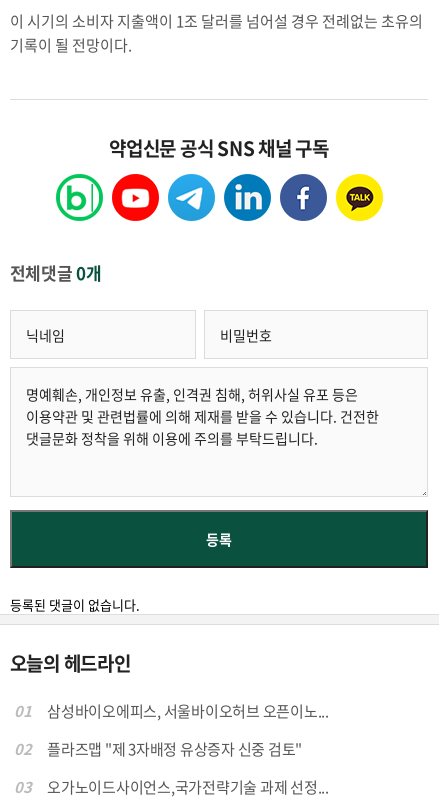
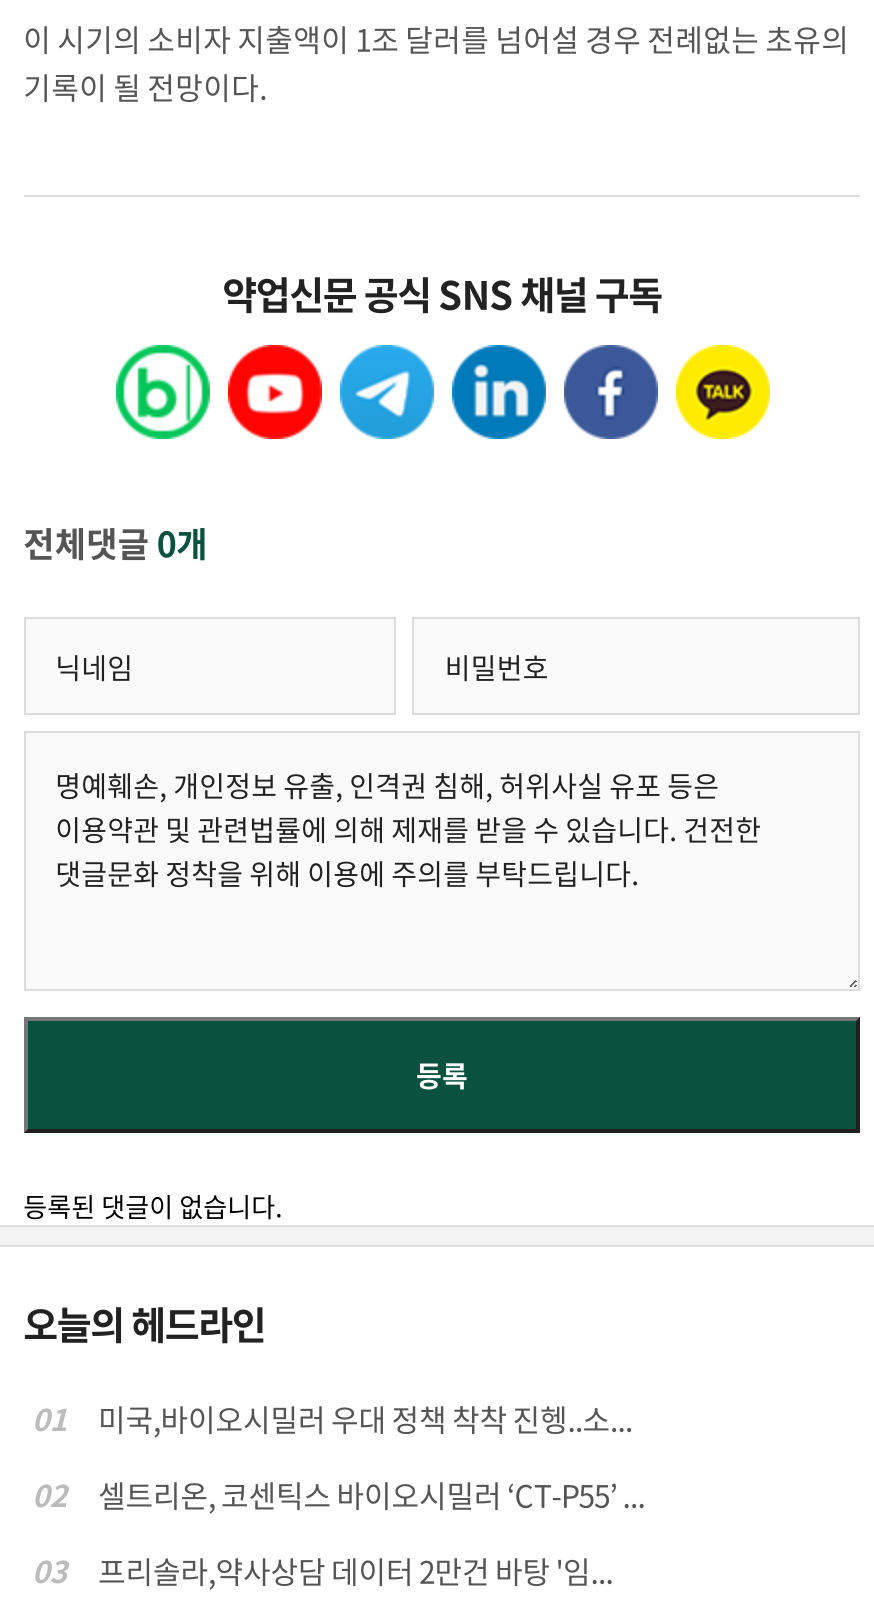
- 삼성바이오에피스, 서울바이오허브 오픈이노...
+ 미국,바이오시밀러 우대 정책 착착 진헹..소...

- 플라즈맵 "제 3자배정 유상증자 신중 검토"
+ 셀트리온, 코센틱스 바이오시밀러 ‘CT-P55’ ...

- 오가노이드사이언스,국가전략기술 과제 선정...
+ 프리솔라,약사상담 데이터 2만건 바탕 '임...
